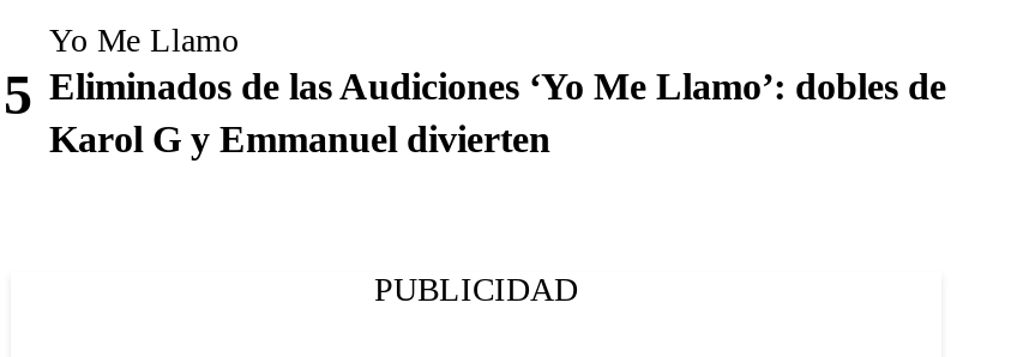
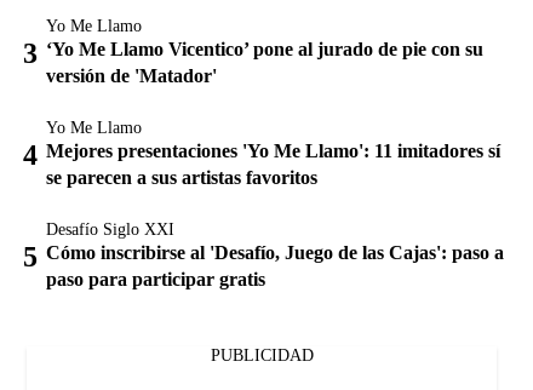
- Eliminados de las Audiciones ‘Yo Me Llamo’: dobles de
- Karol G y Emmanuel divierten
+ ‘Yo Me Llamo Vicentico’ pone al jurado de pie con su
+ versión de 'Matador'
+ Yo Me Llamo
+ Mejores presentaciones 'Yo Me Llamo': 11 imitadores sí
+ se parecen a sus artistas favoritos
+ Desafío Siglo XXI
+ Cómo inscribirse al 'Desafío, Juego de las Cajas': paso a
+ paso para participar gratis
